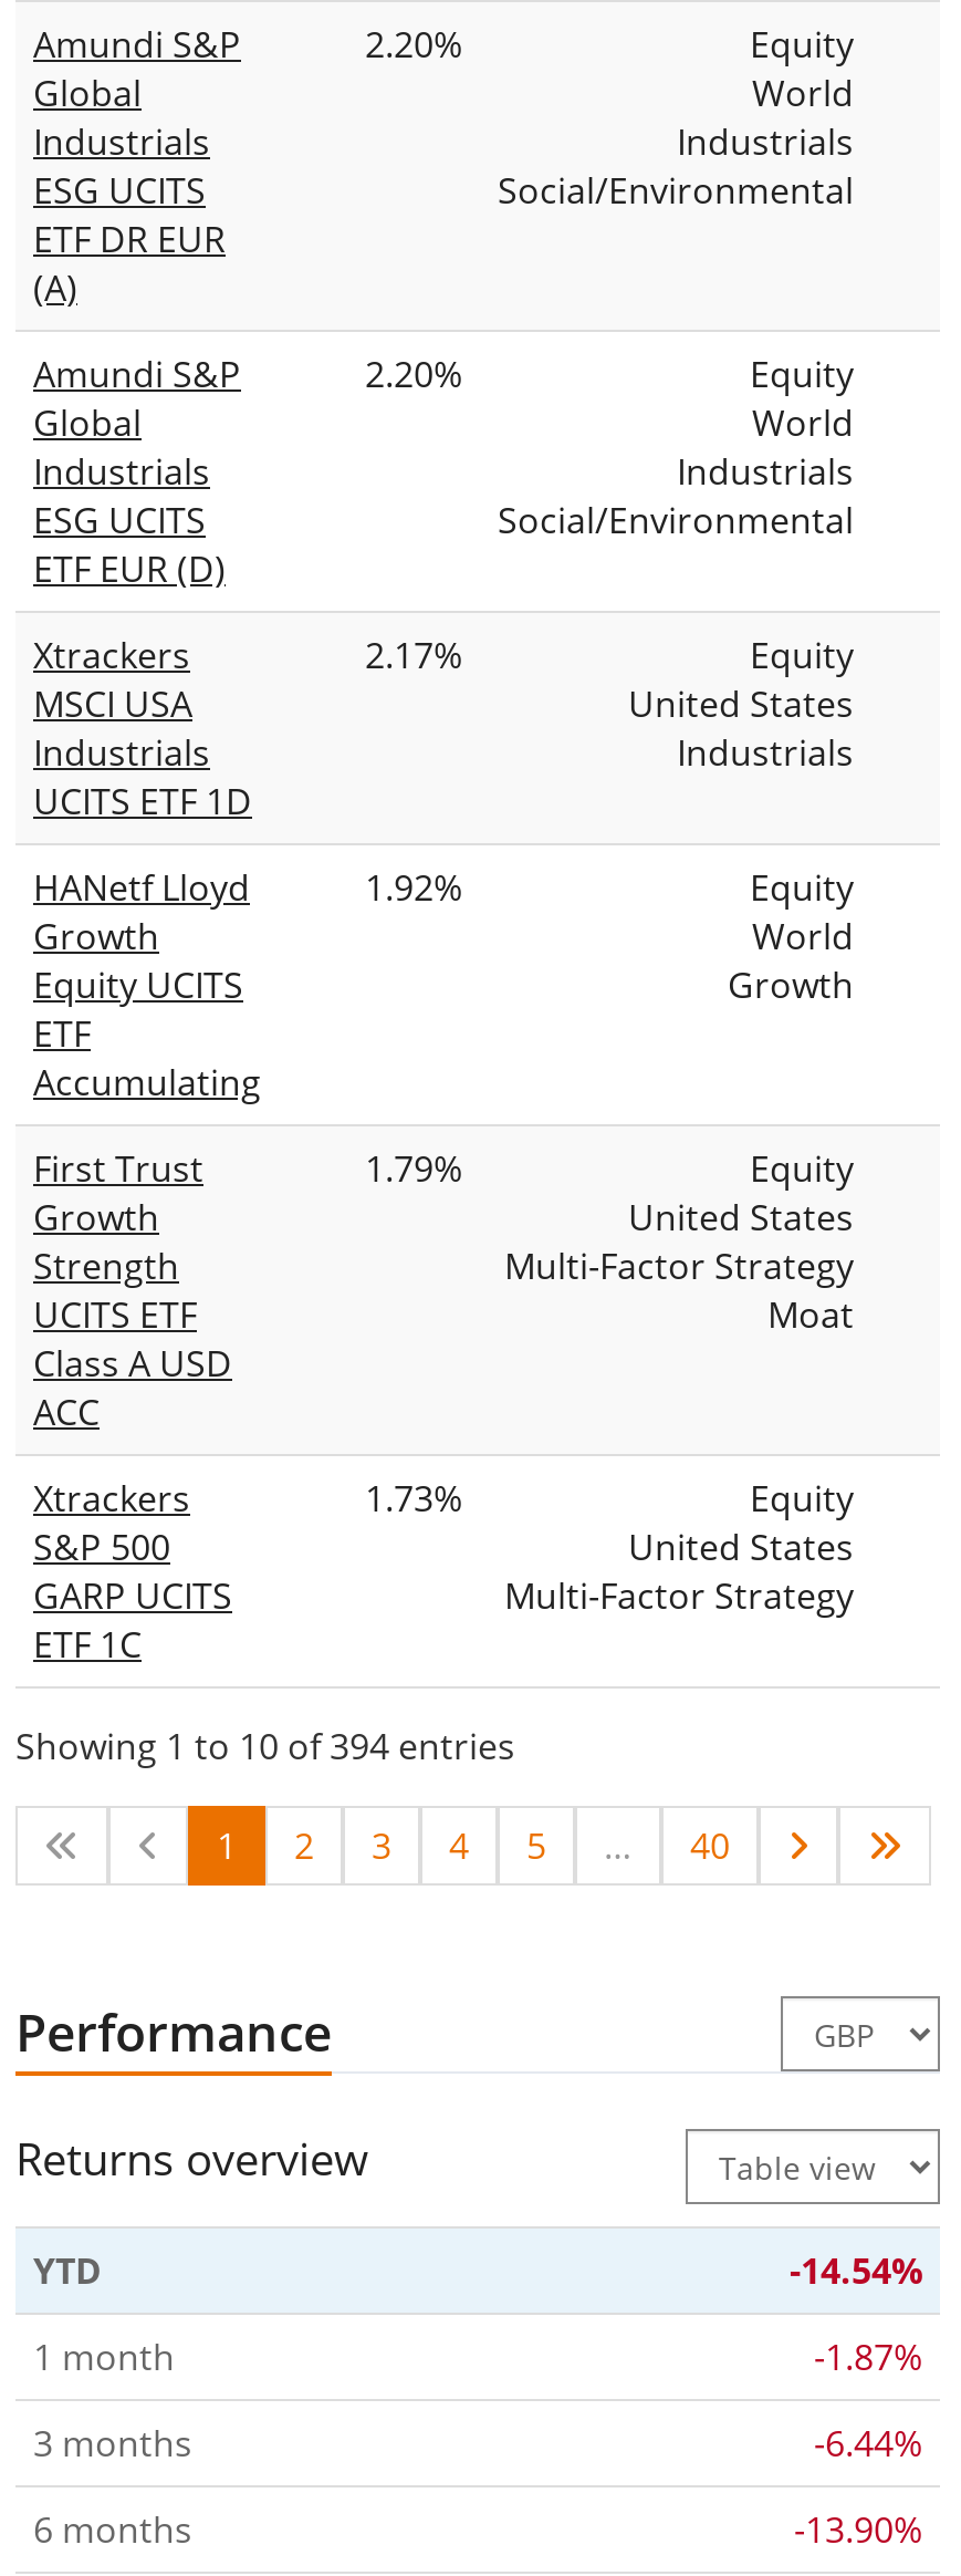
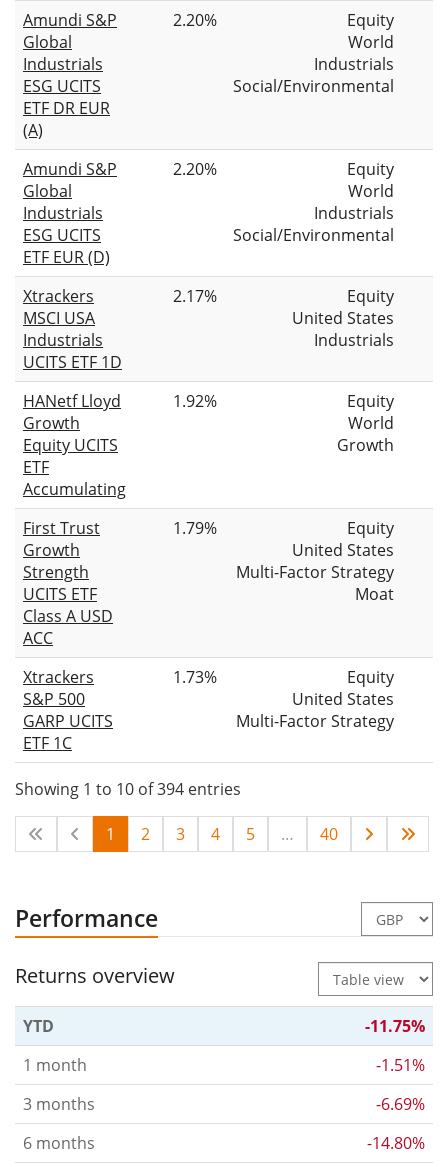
- -14.54%
+ -11.75%

- -1.87%
+ -1.51%

- -6.44%
+ -6.69%

- -13.90%
+ -14.80%
